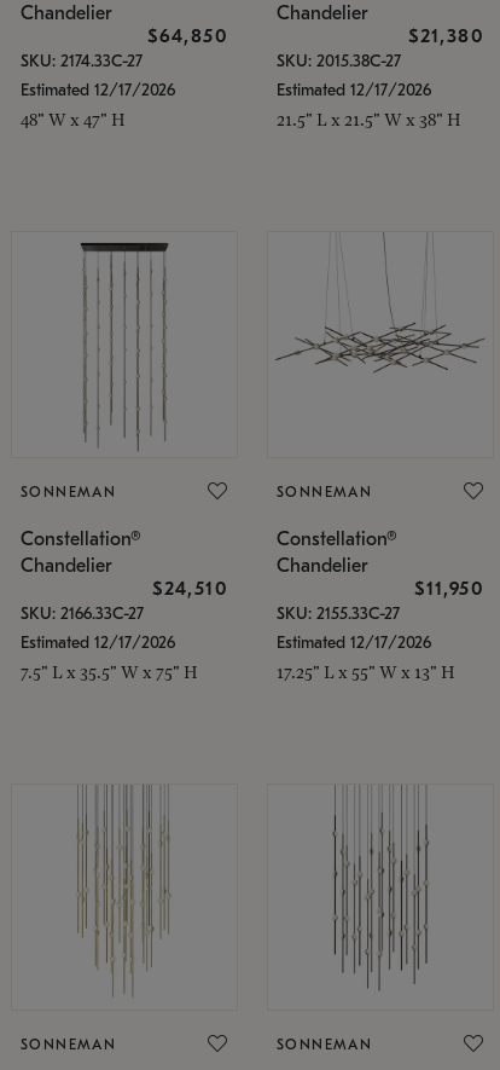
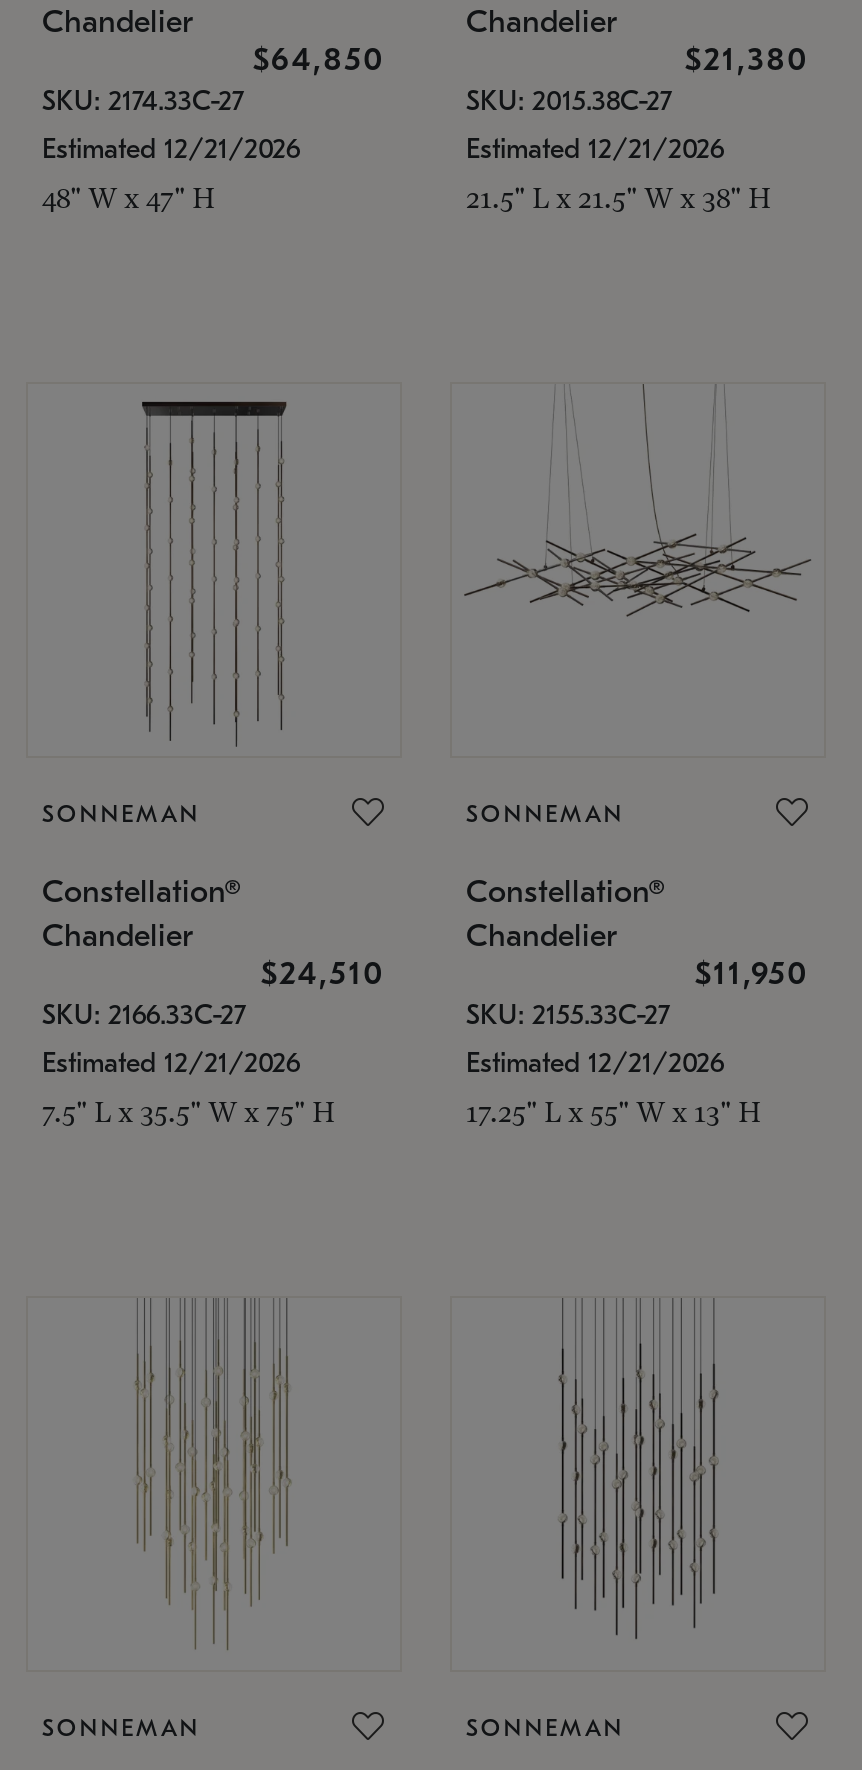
- Estimated 12/17/2026
+ Estimated 12/21/2026

- Estimated 12/17/2026
+ Estimated 12/21/2026

- Estimated 12/17/2026
+ Estimated 12/21/2026

- Estimated 12/17/2026
+ Estimated 12/21/2026
